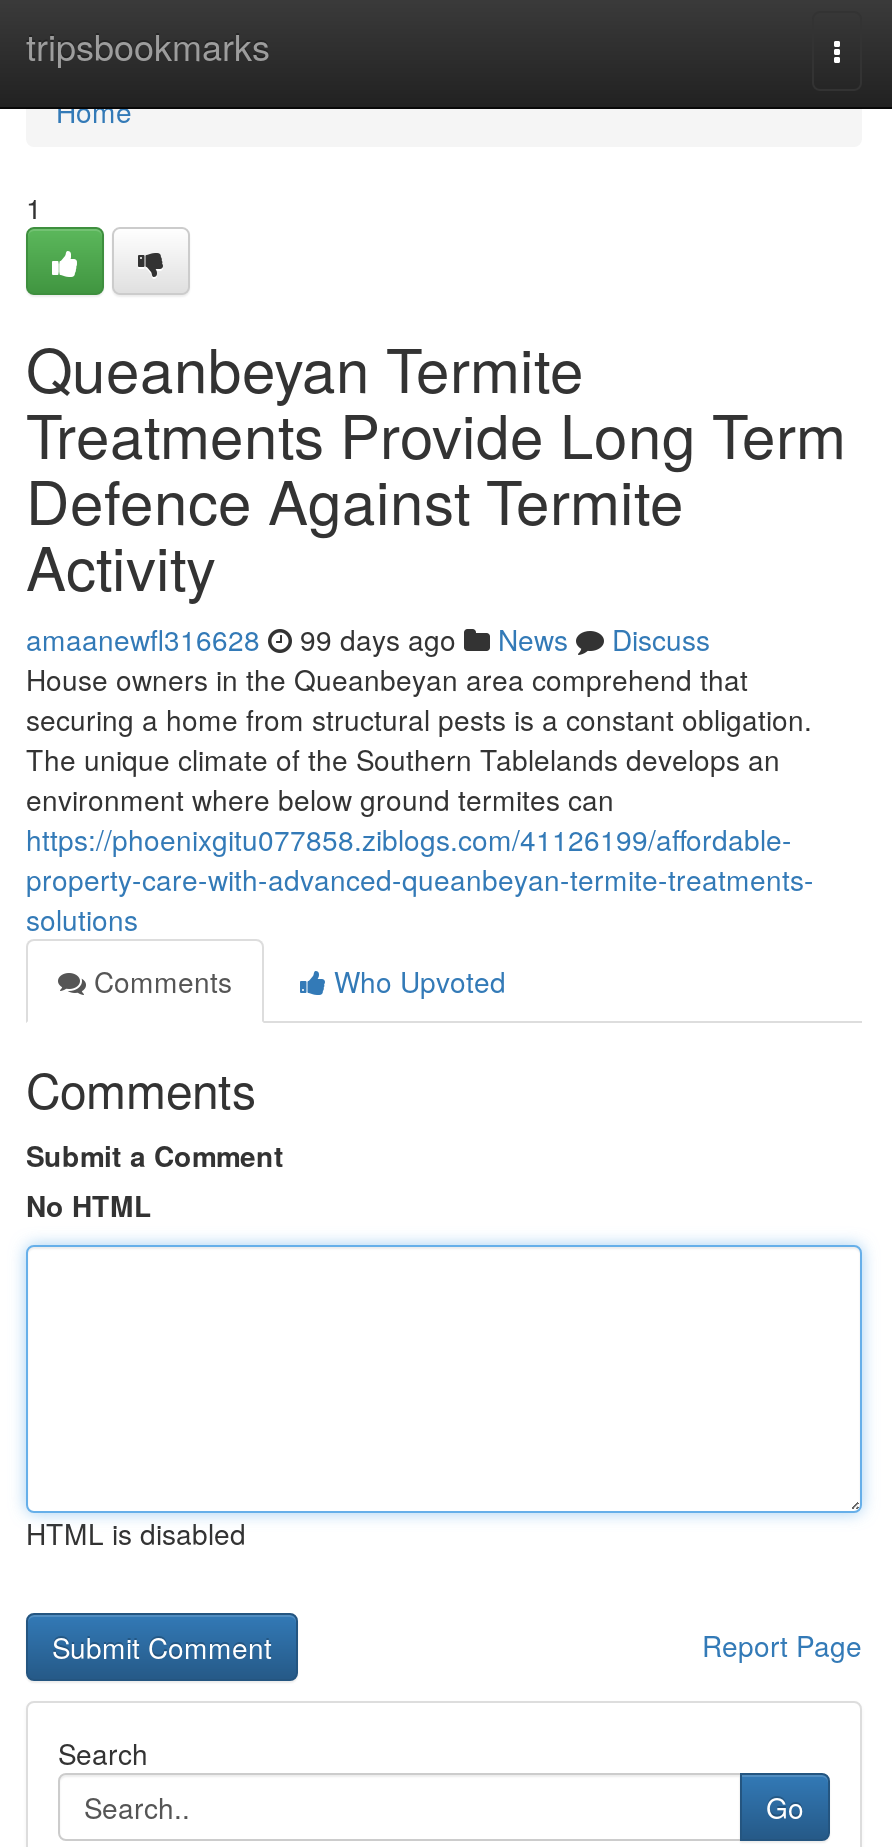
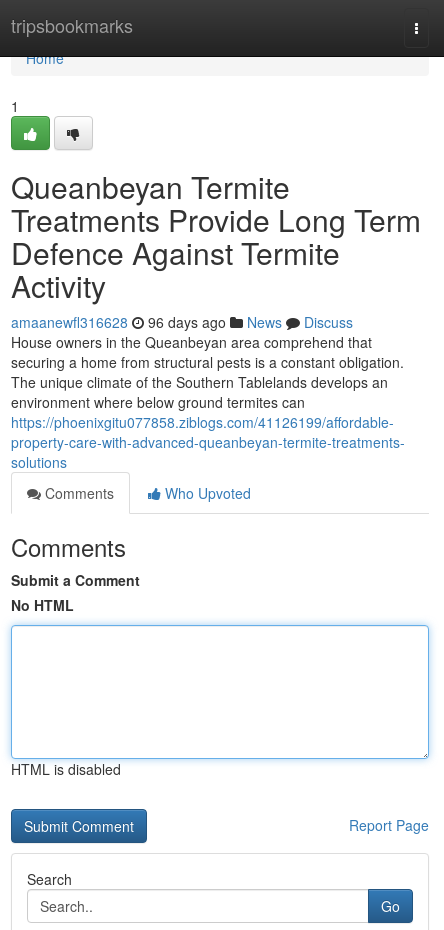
- amaanewfl316628 99 days ago News Discuss
+ amaanewfl316628 96 days ago News Discuss
